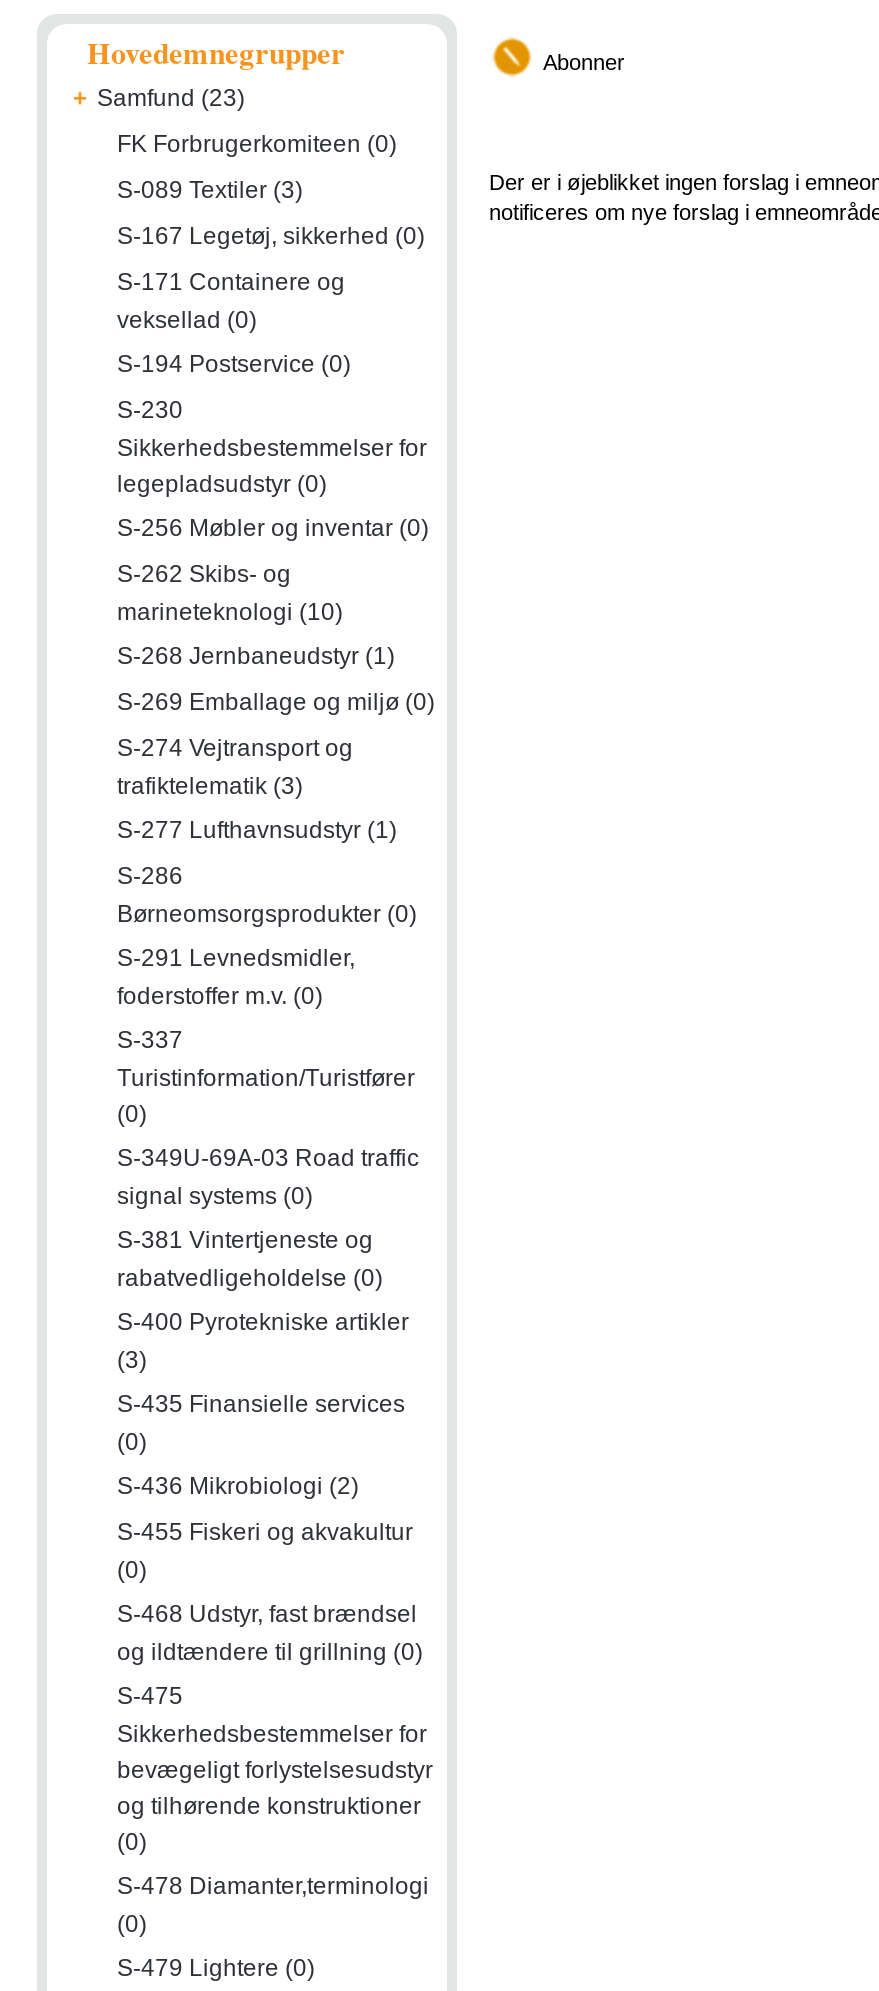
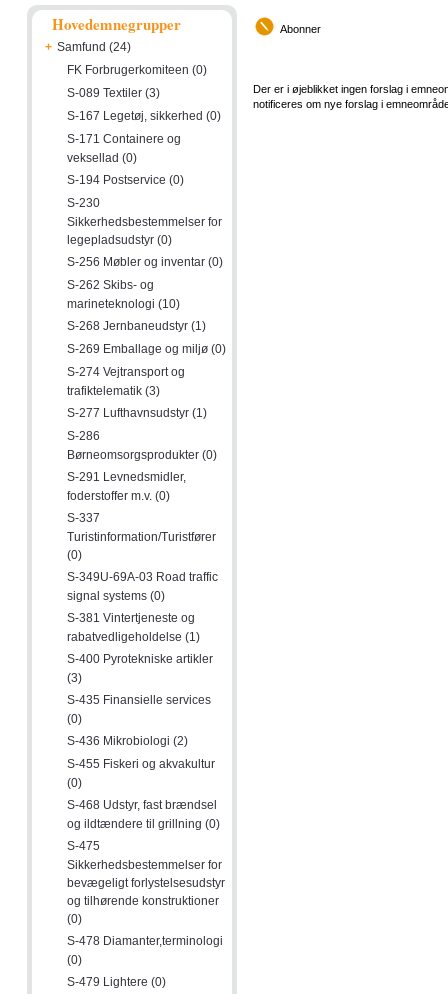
- + Samfund (23)
+ + Samfund (24)

- rabatvedligeholdelse (0)
+ rabatvedligeholdelse (1)
